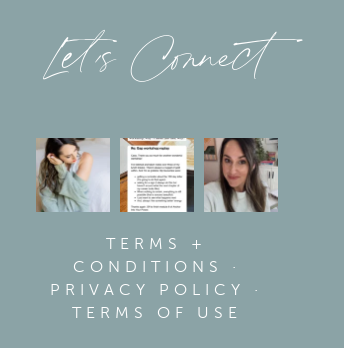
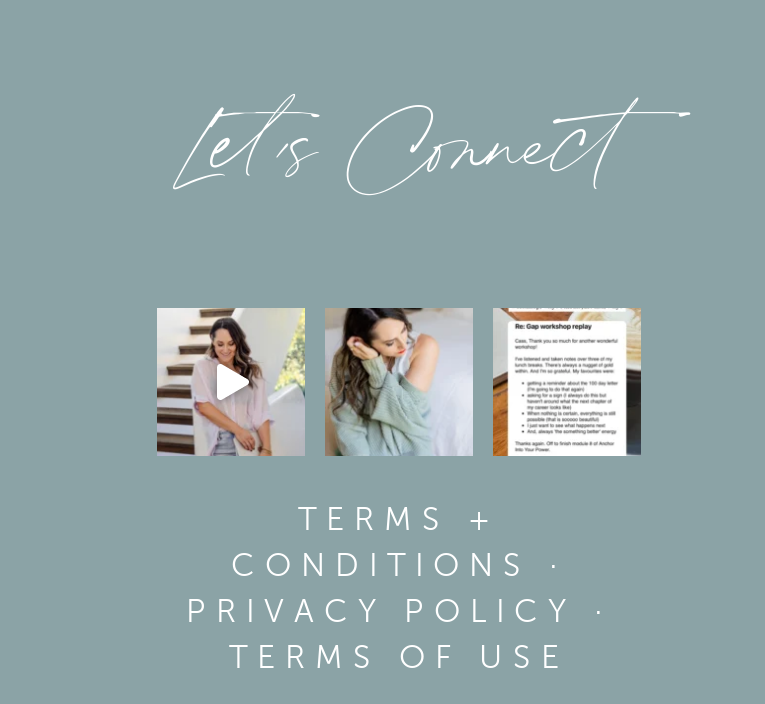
- [image]
+ [image]

- [image]
+ [image]

- [image]
+ [image]
